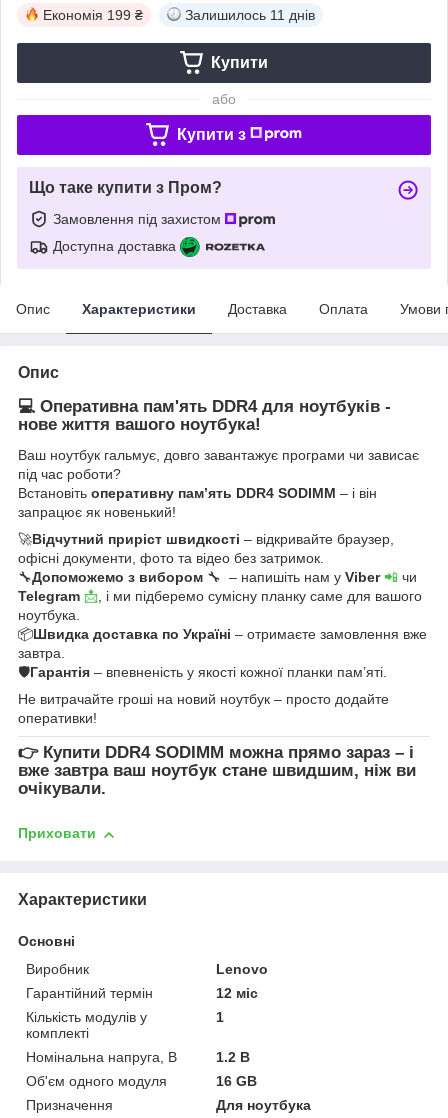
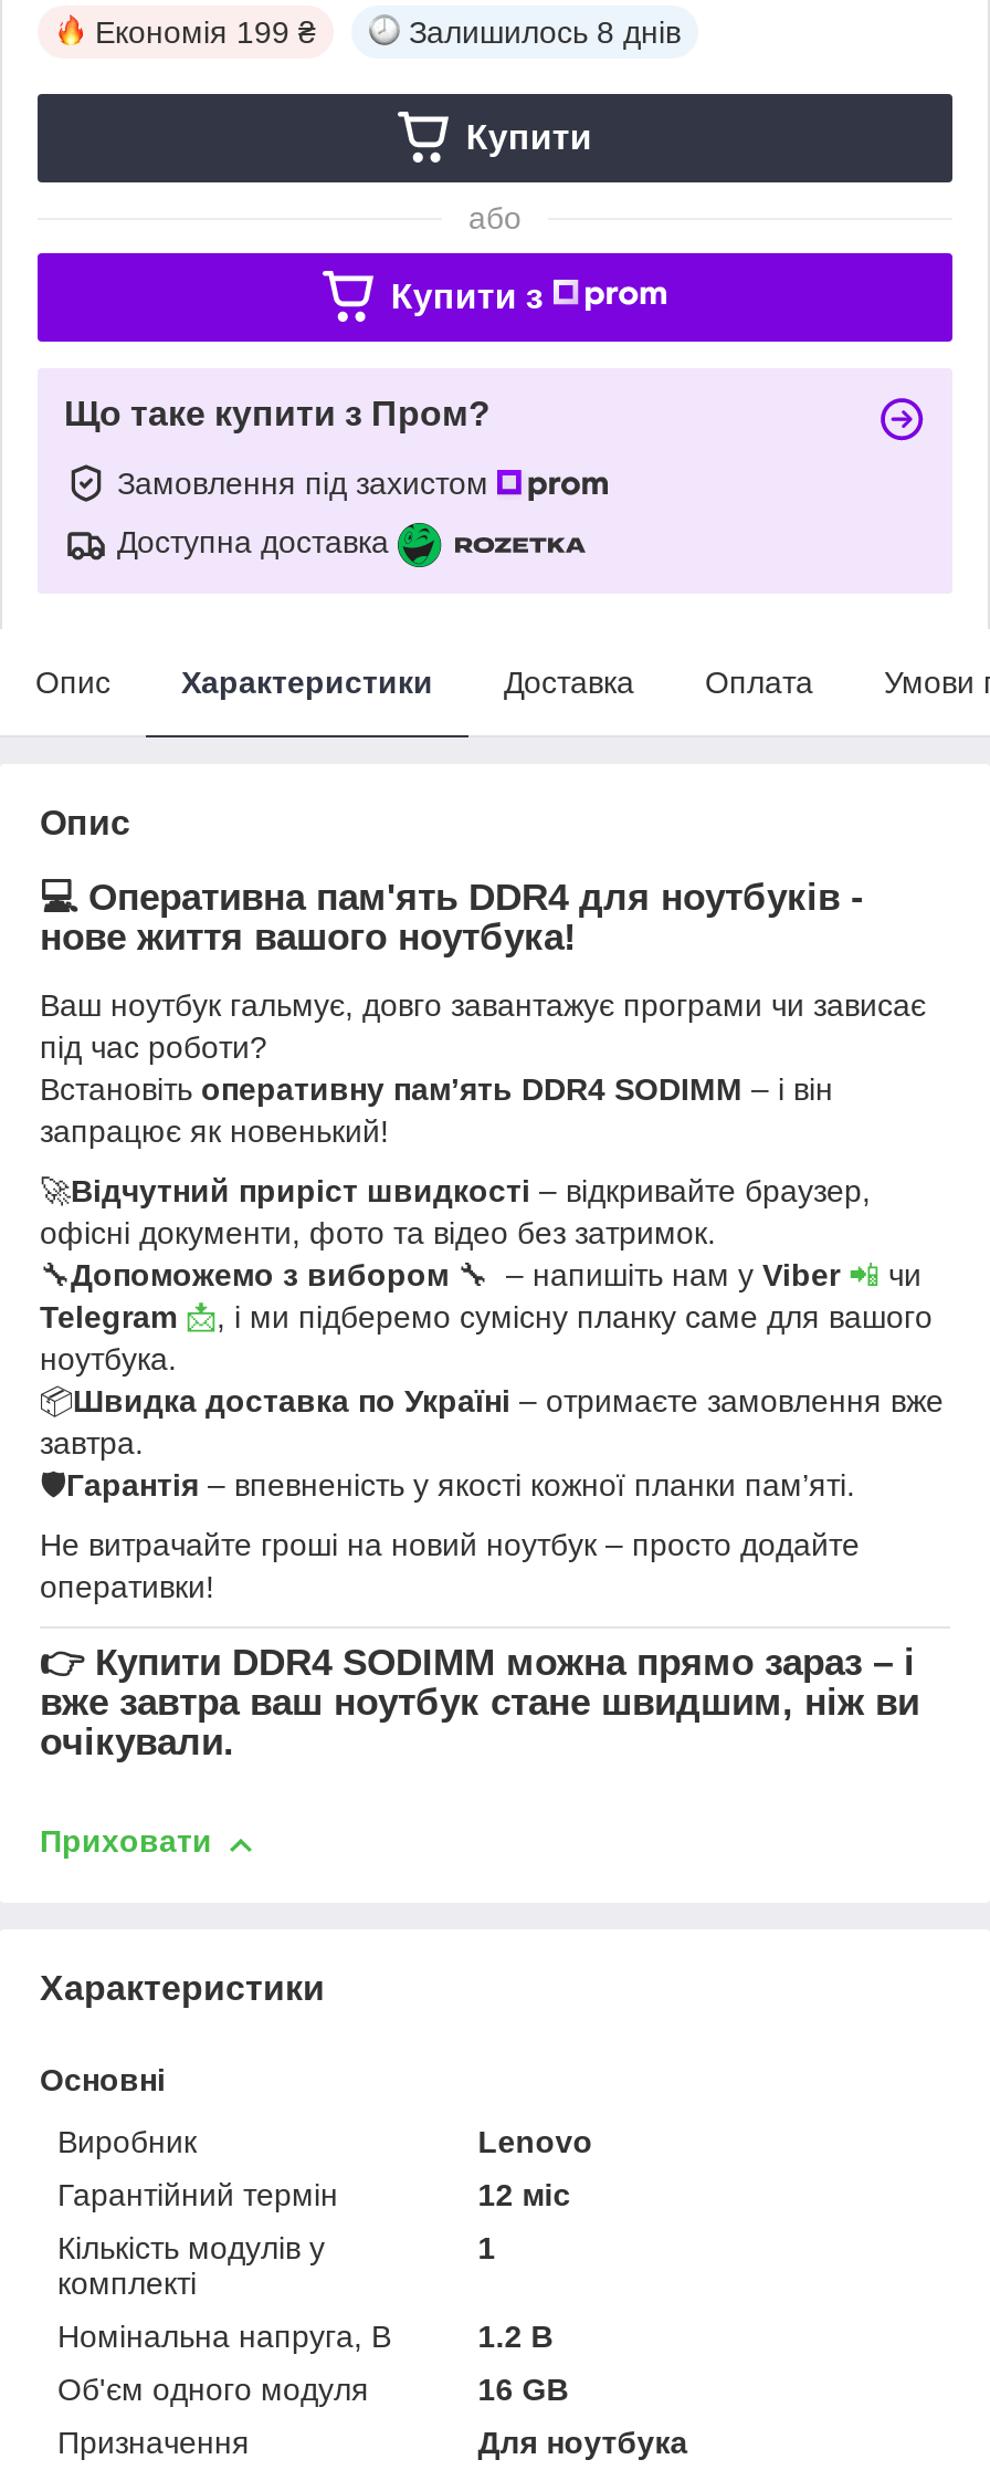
- Залишилось 11 днів
+ Залишилось 8 днів
